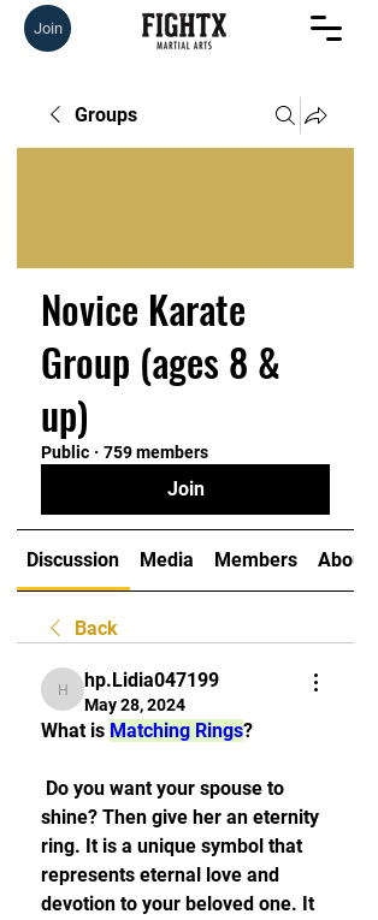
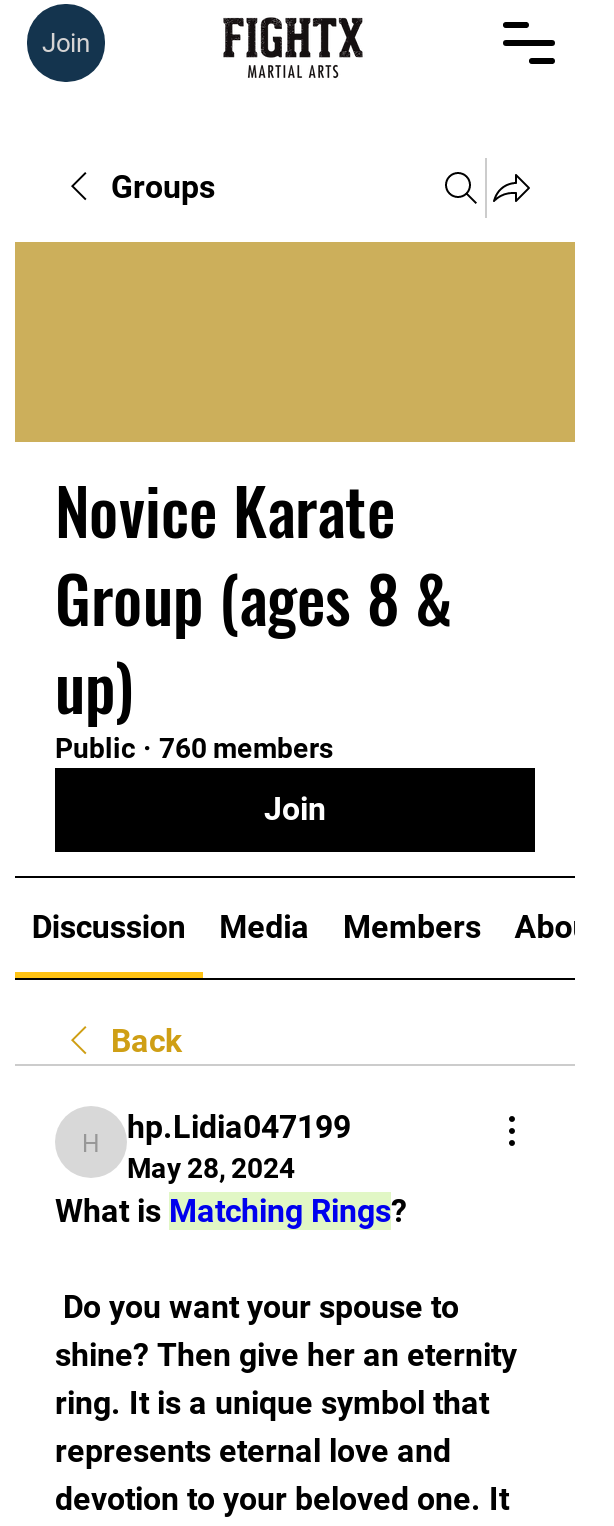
- Public · 759 members
+ Public · 760 members
